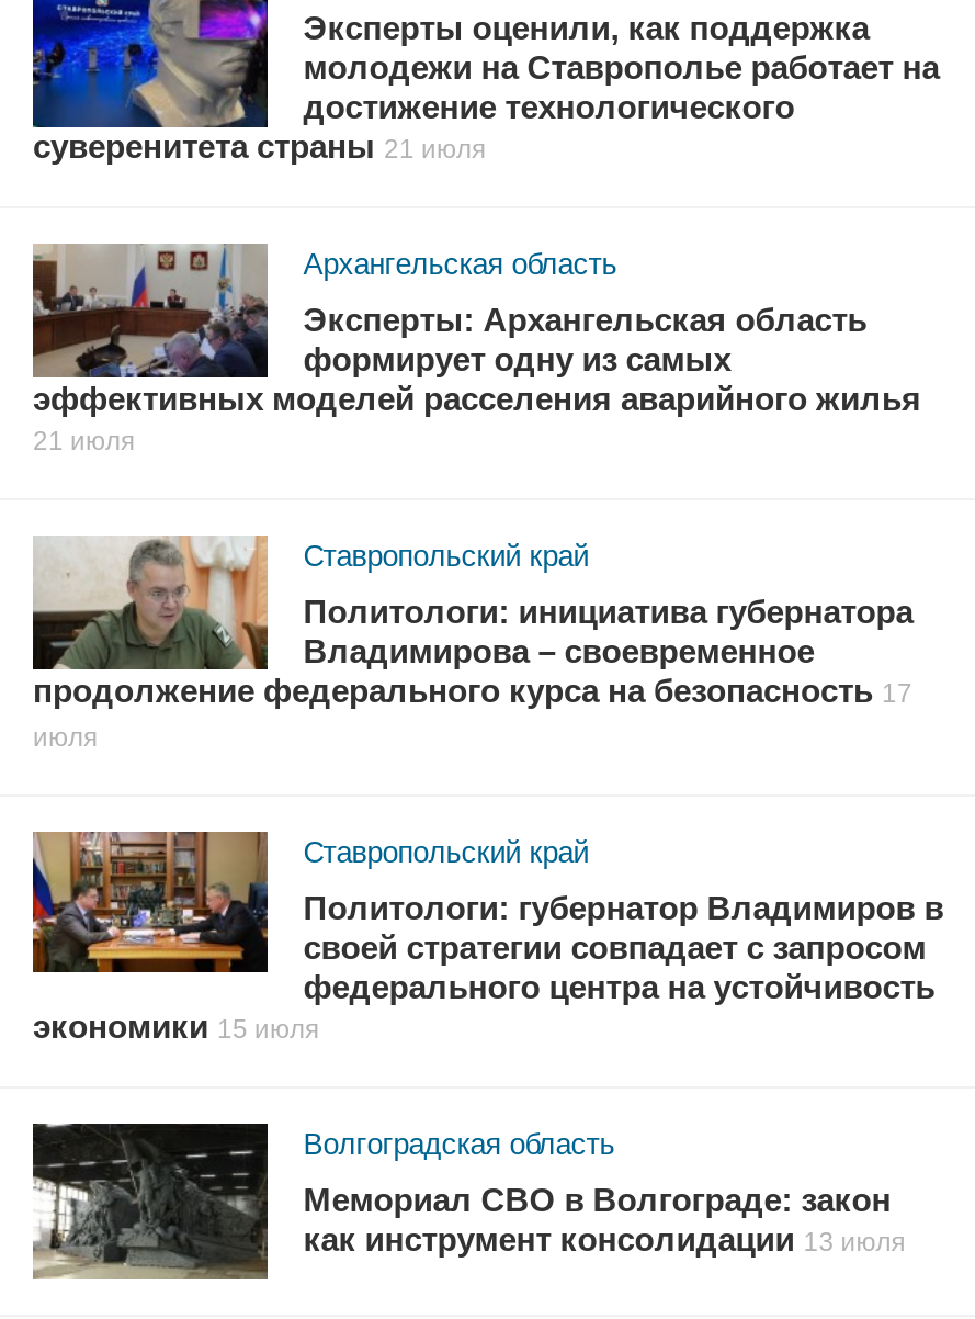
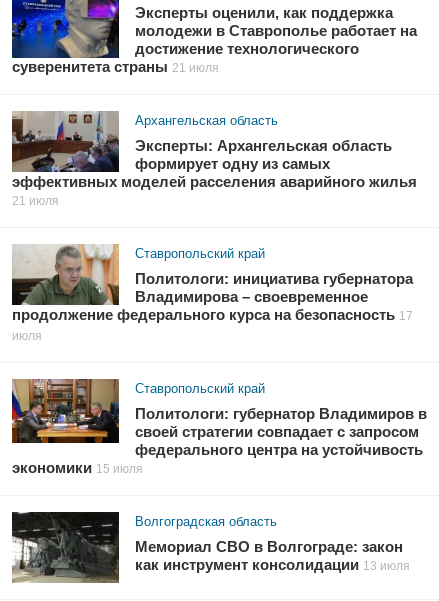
- молодежи на Ставрополье работает на
+ молодежи в Ставрополье работает на
